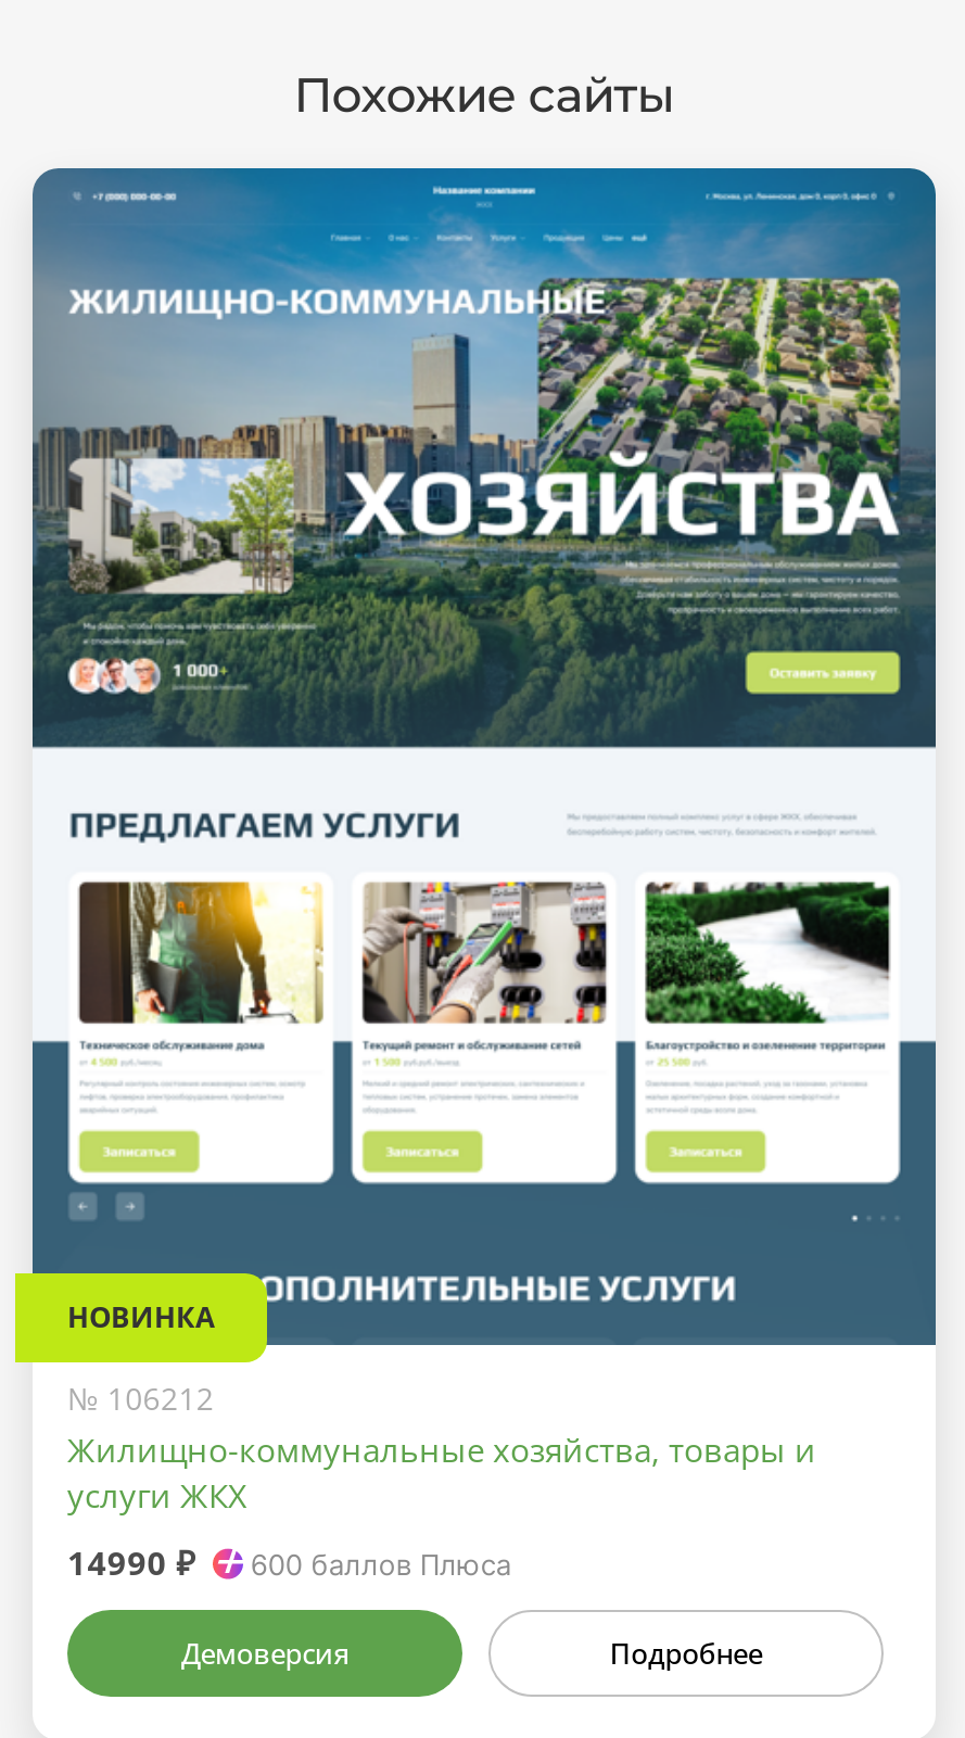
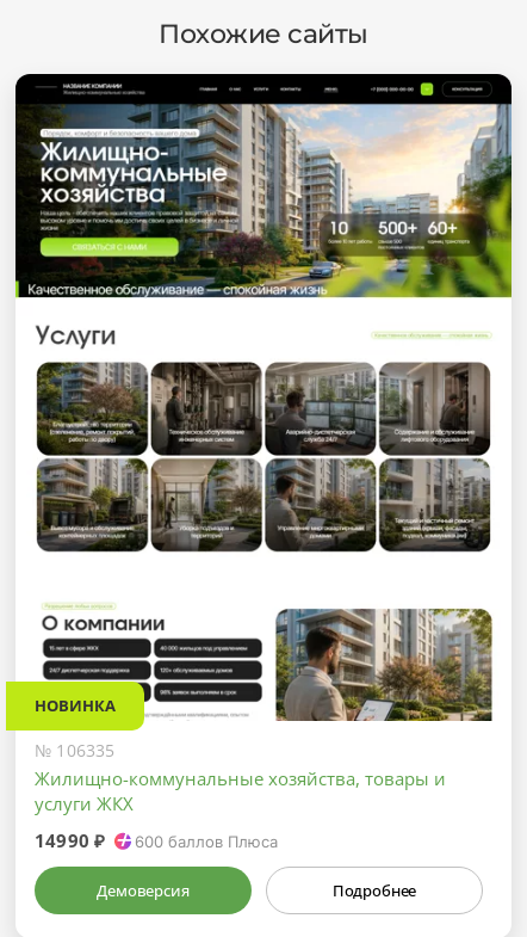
- [image]
- № 106212
+ [image]
+ № 106335
